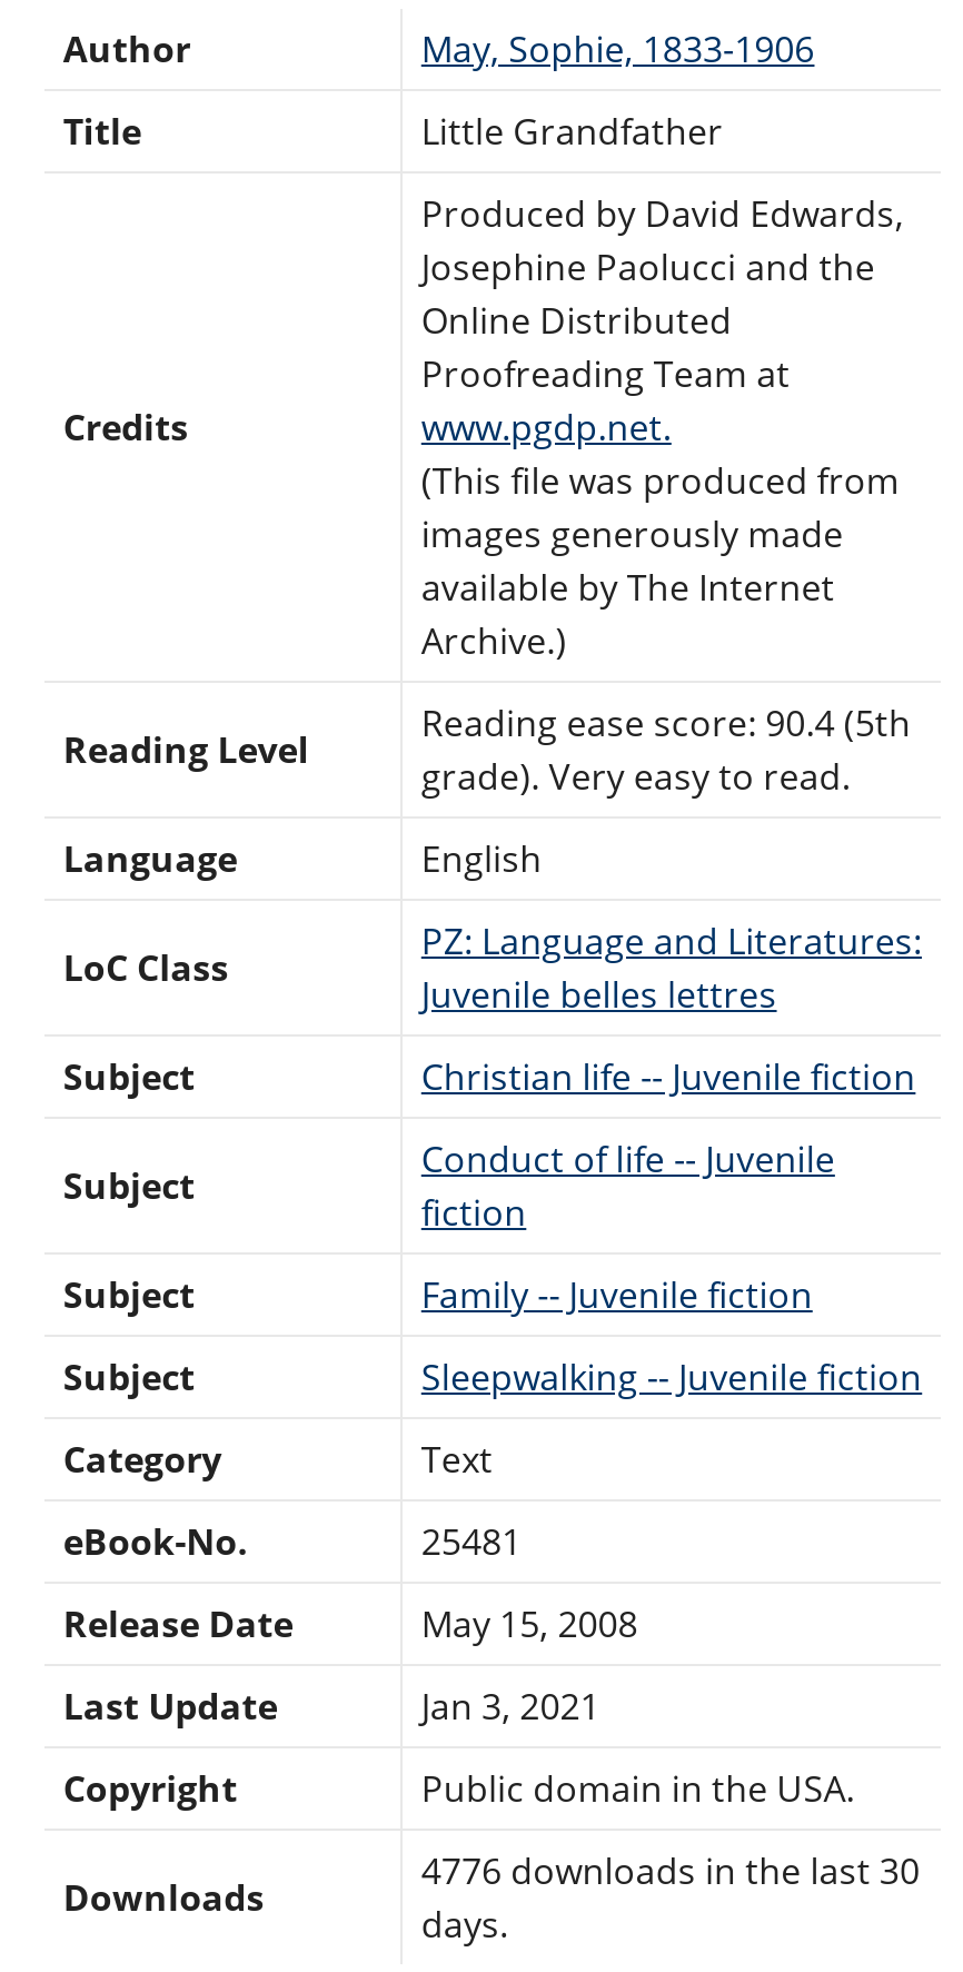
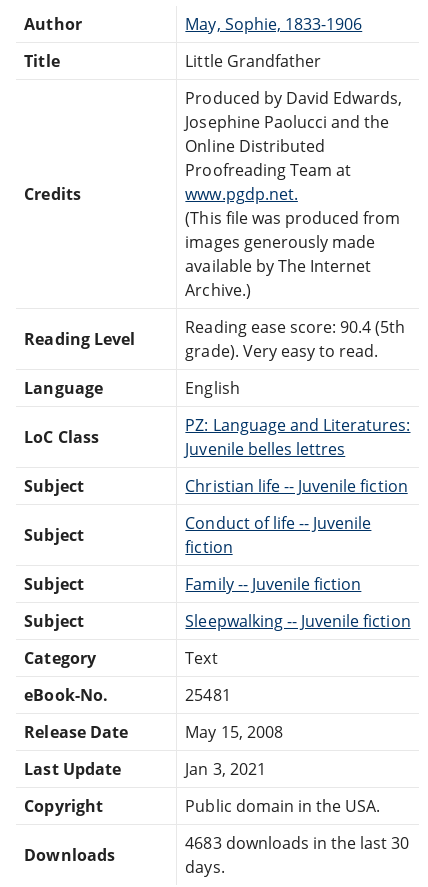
- 4776 downloads in the last 30
+ 4683 downloads in the last 30
